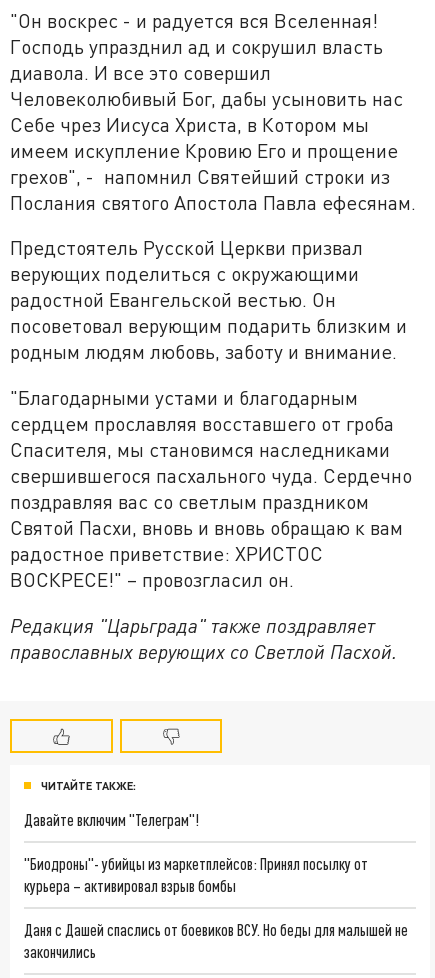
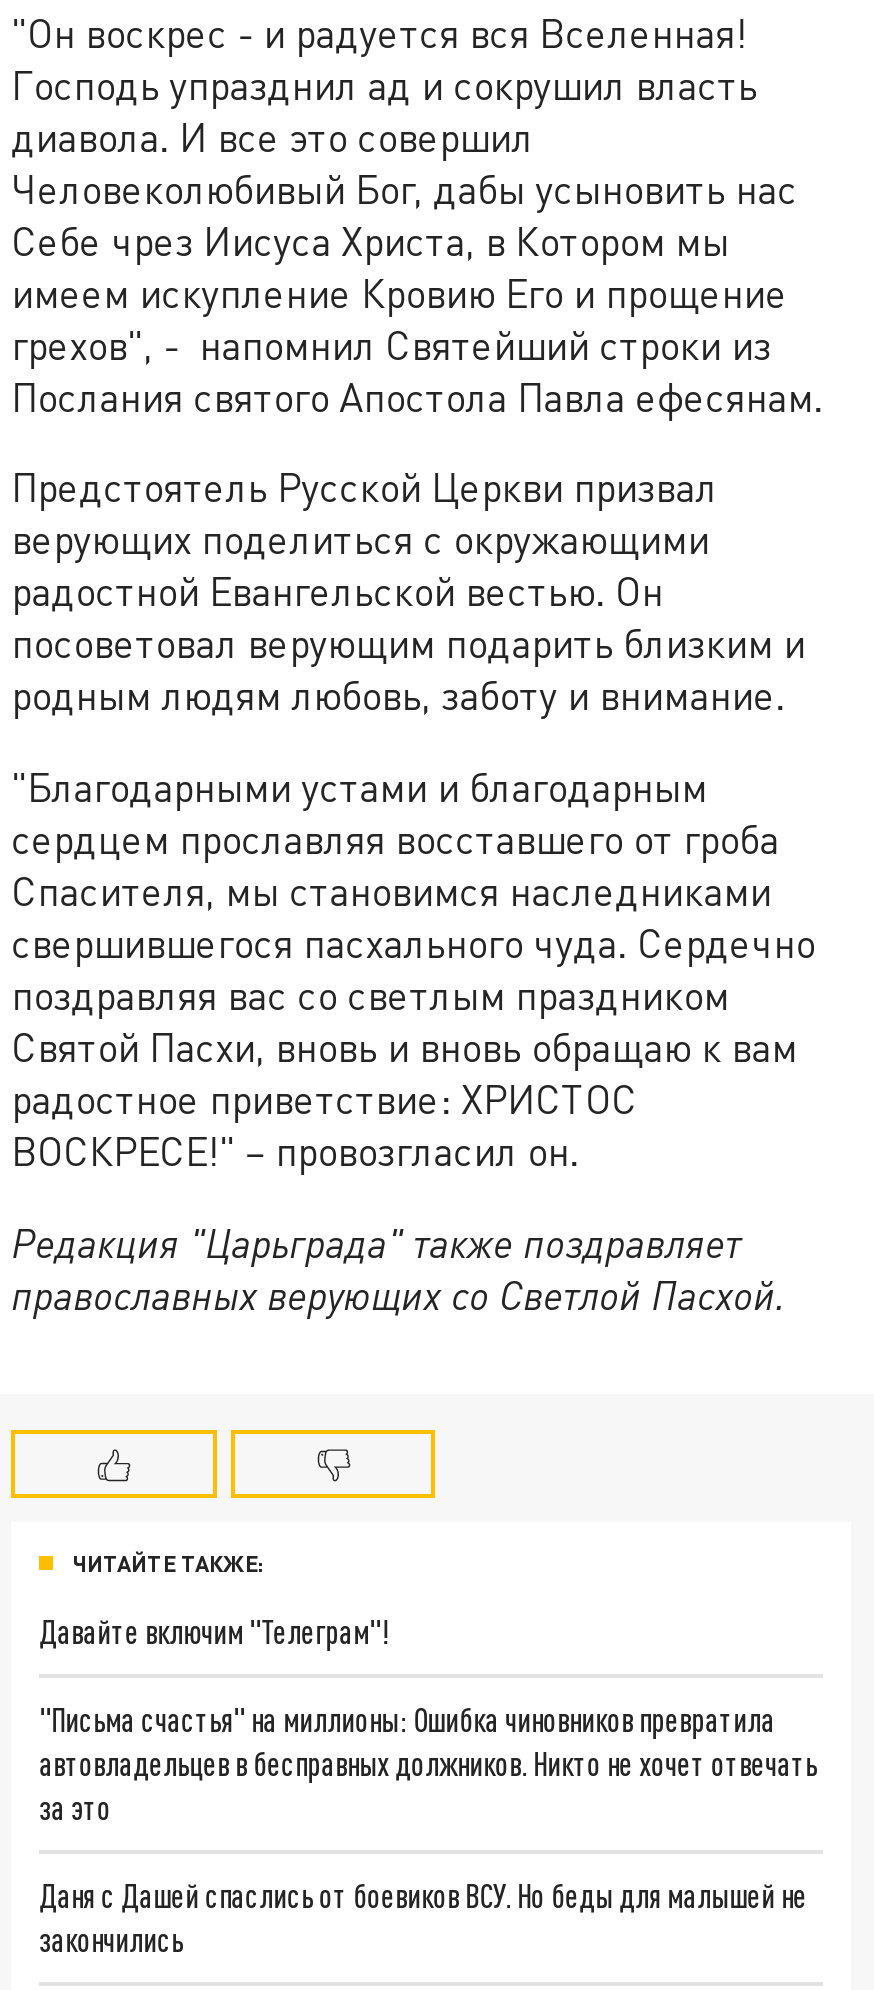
- "Биодроны"- убийцы из маркетплейсов: Принял посылку от
- курьера – активировал взрыв бомбы
+ "Письма счастья" на миллионы: Ошибка чиновников превратила
+ автовладельцев в бесправных должников. Никто не хочет отвечать
+ за это
